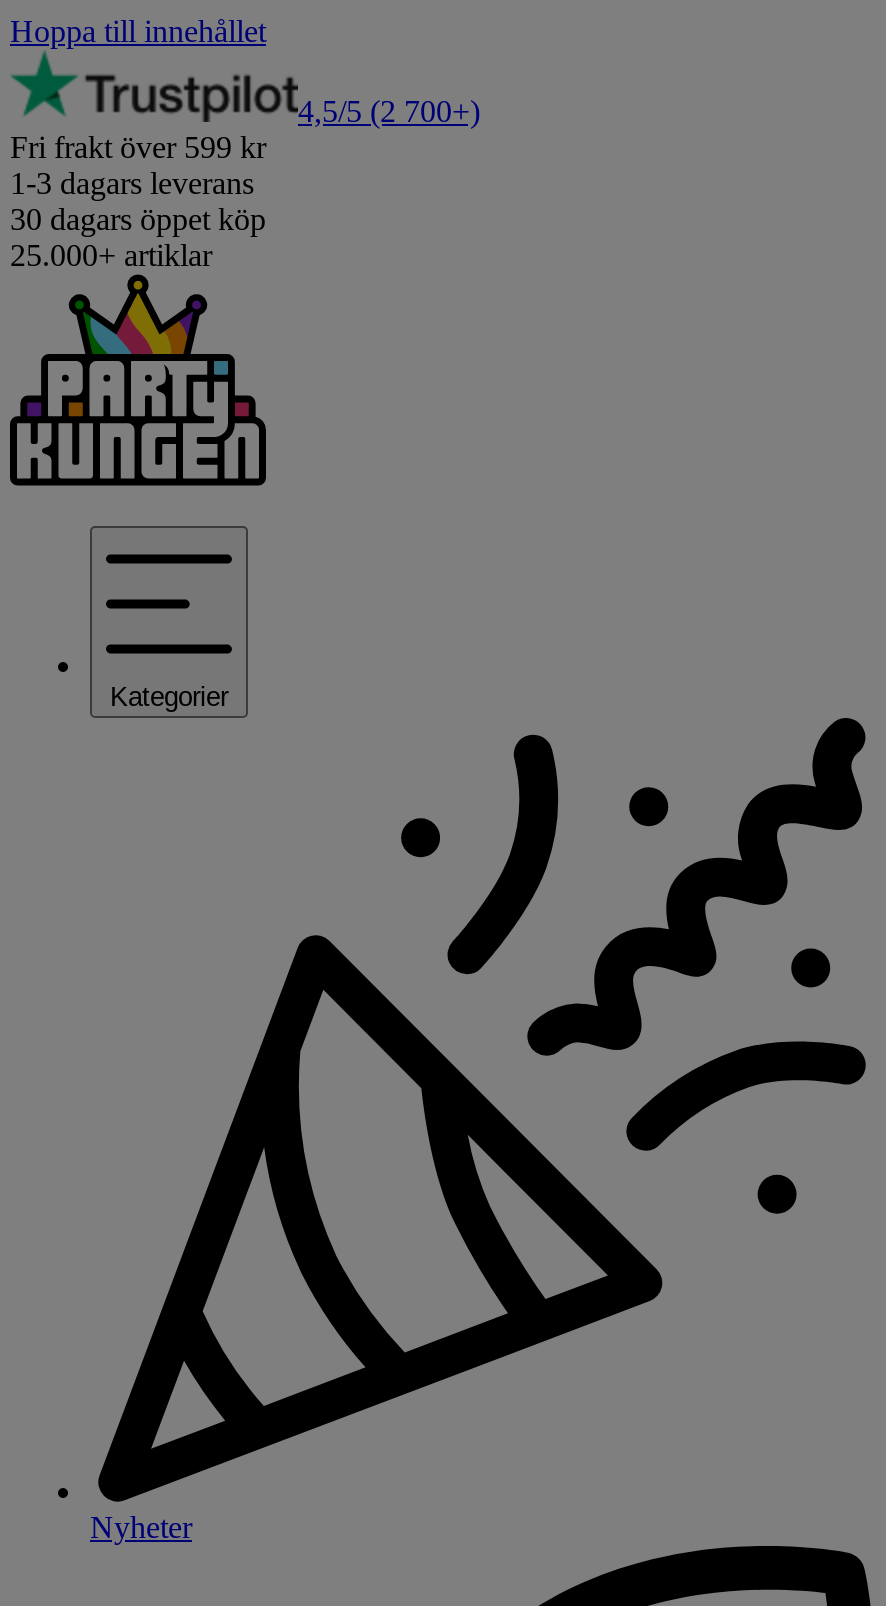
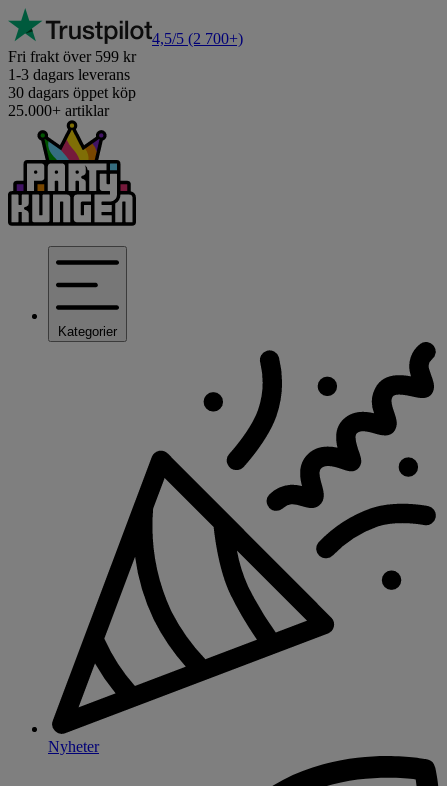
- Hoppa till innehållet
